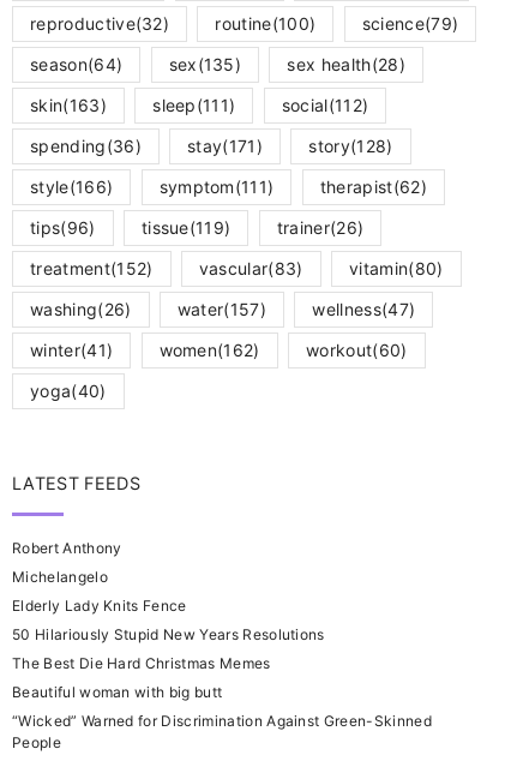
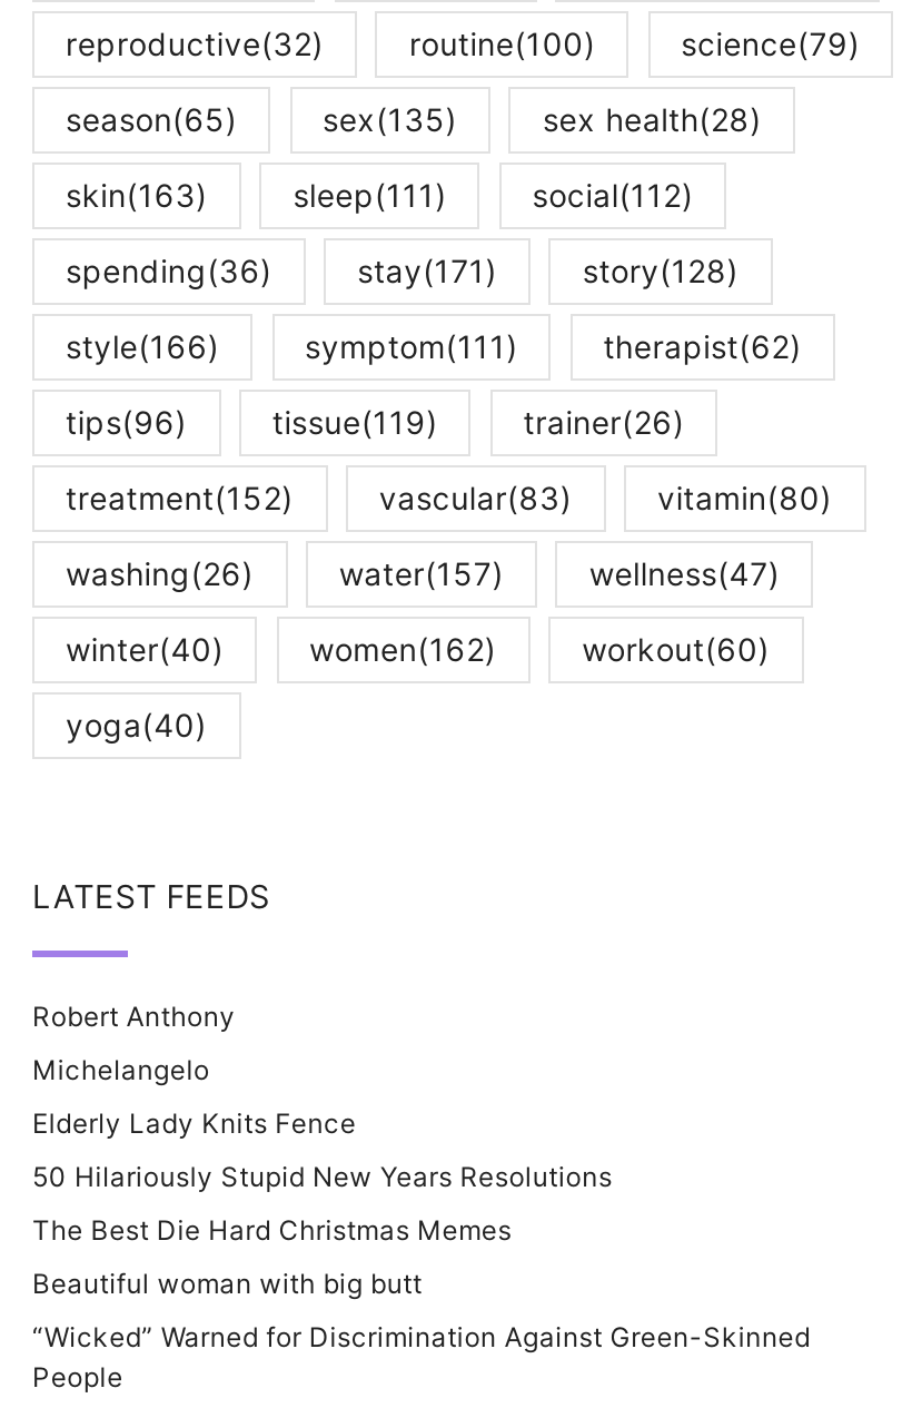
- season(64)
+ season(65)

- winter(41)
+ winter(40)
